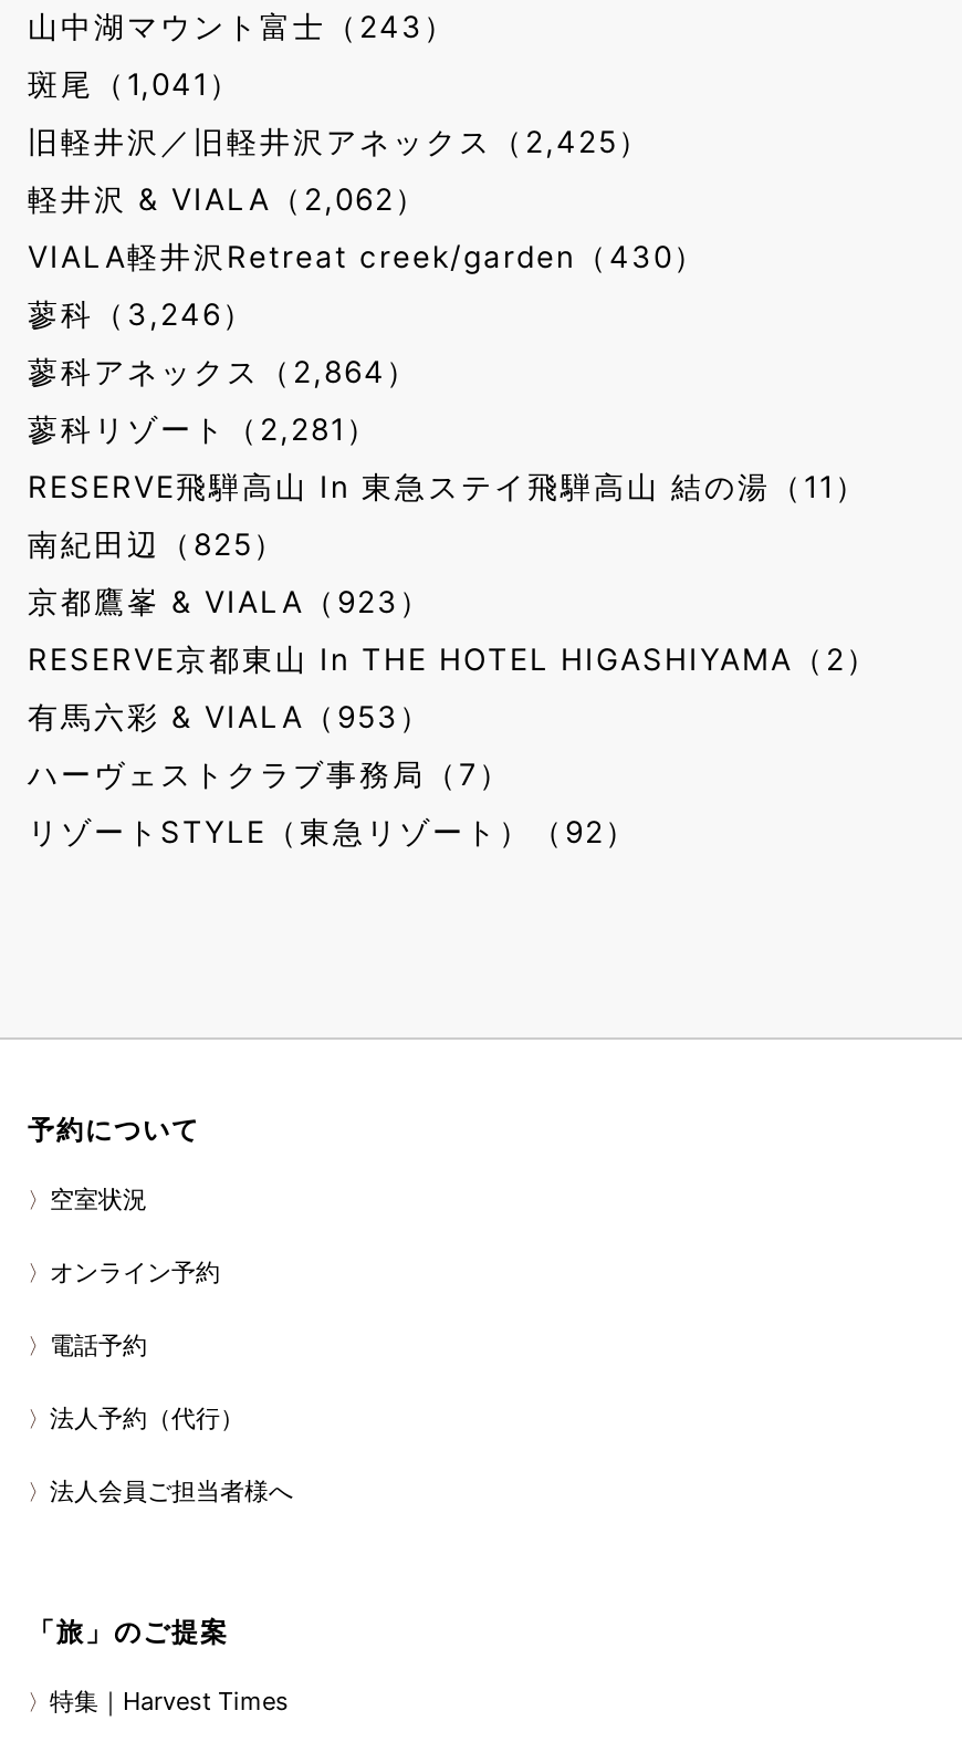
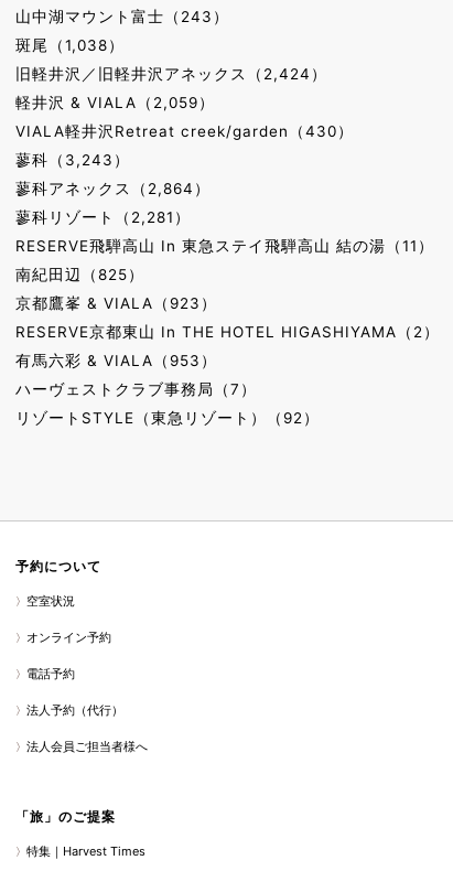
- 斑尾（1,041）
+ 斑尾（1,038）

- 旧軽井沢／旧軽井沢アネックス（2,425）
+ 旧軽井沢／旧軽井沢アネックス（2,424）

- 軽井沢 & VIALA（2,062）
+ 軽井沢 & VIALA（2,059）

- 蓼科（3,246）
+ 蓼科（3,243）
